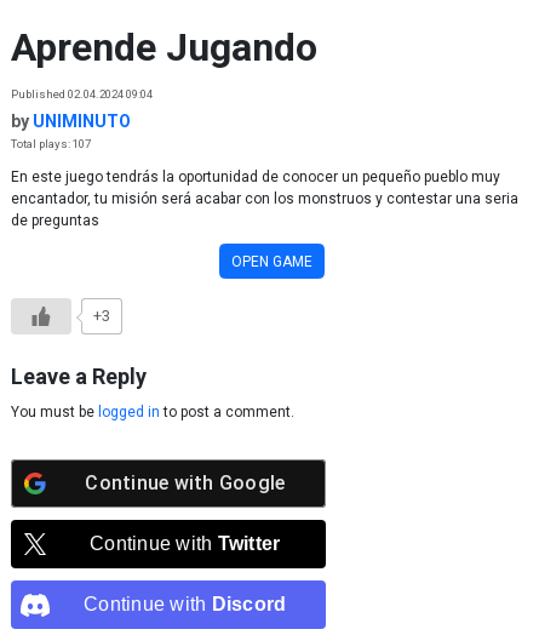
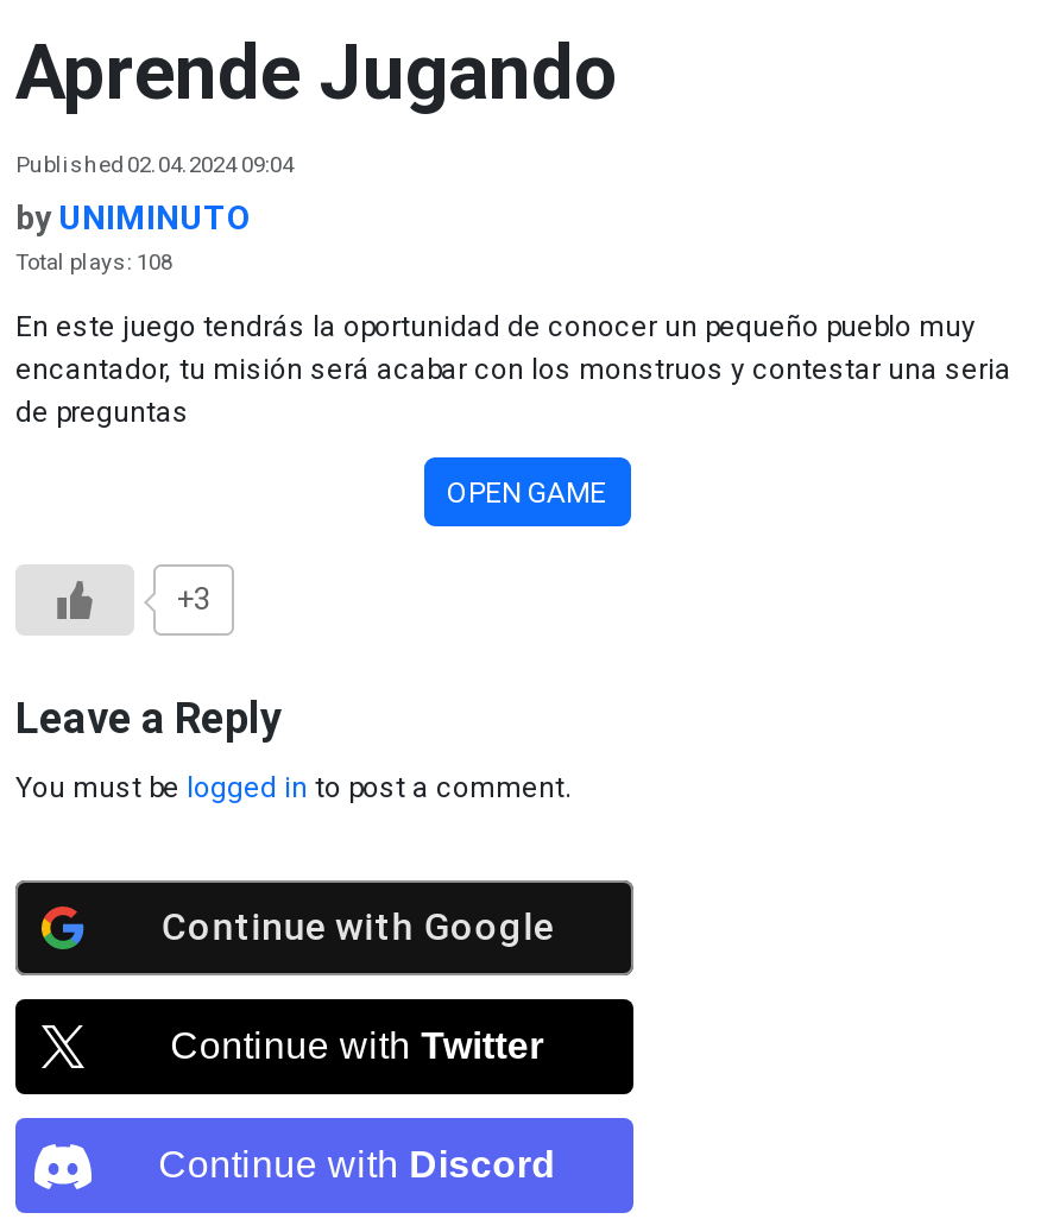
- Total plays: 107
+ Total plays: 108
